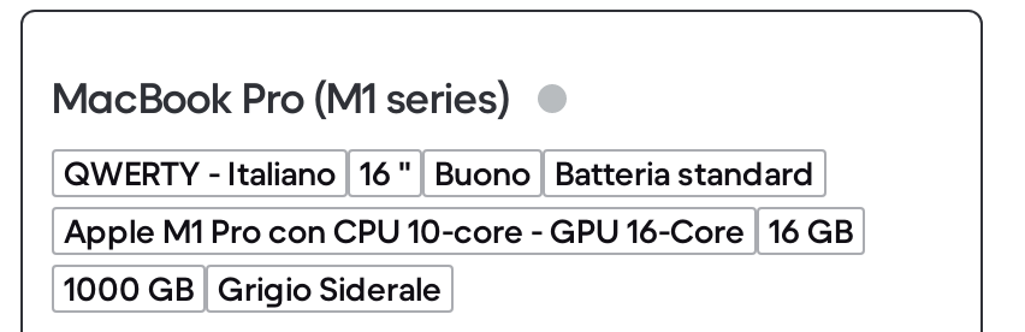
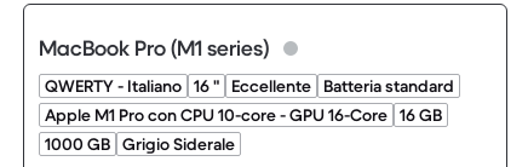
- QWERTY - Italiano 16 " Buono Batteria standard
+ QWERTY - Italiano 16 " Eccellente Batteria standard
